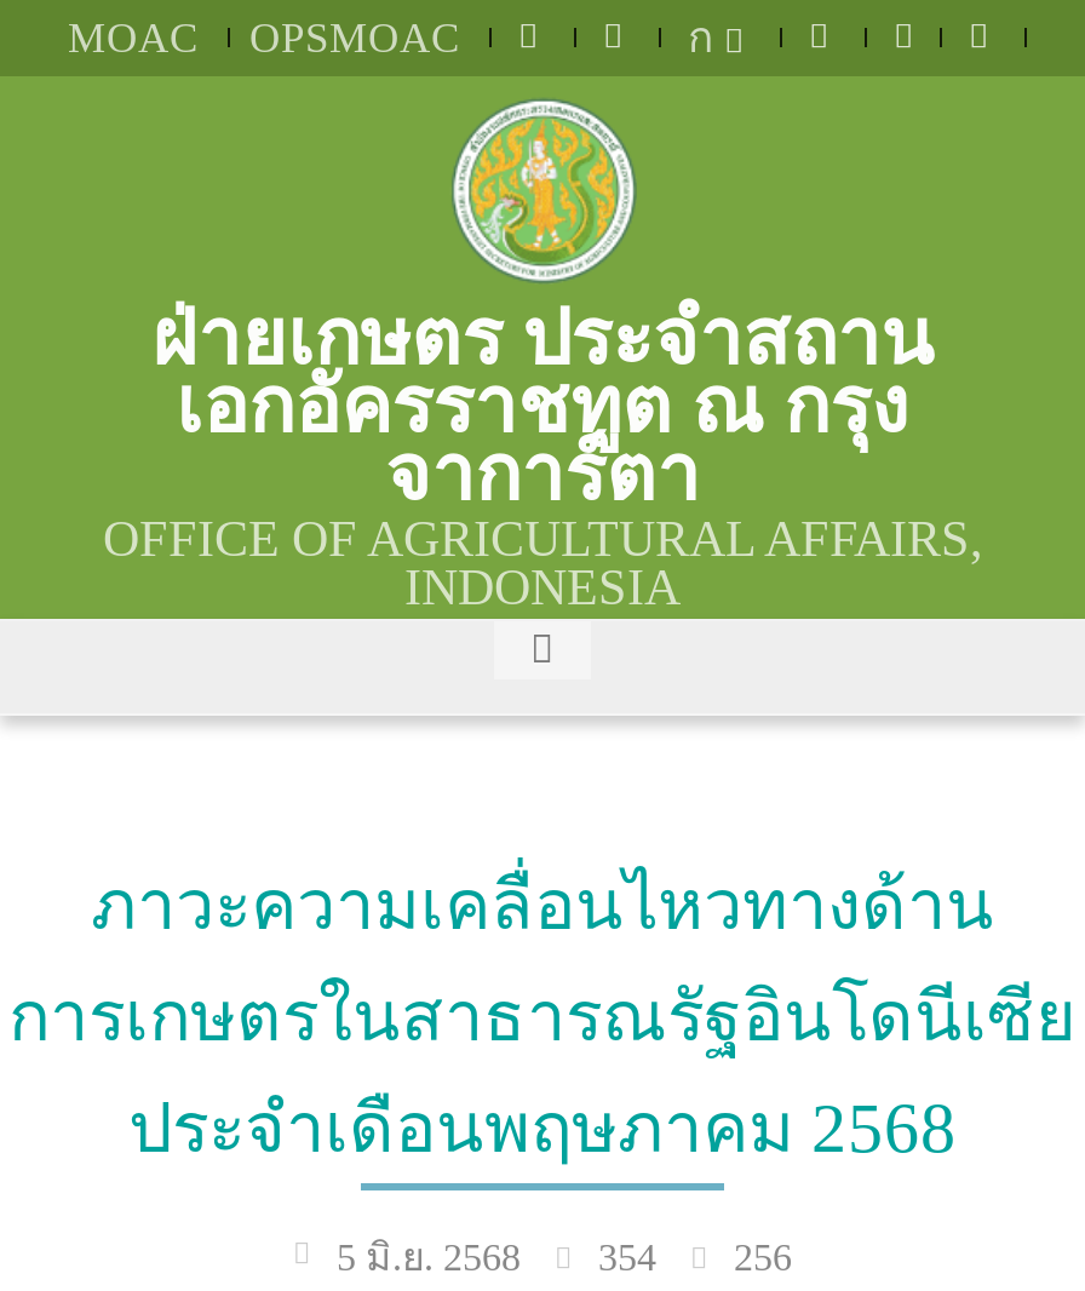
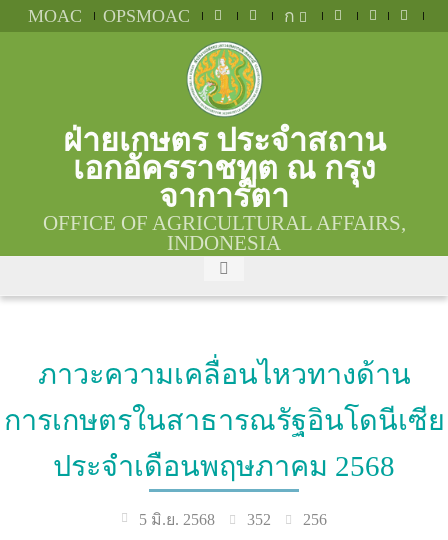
- 5 มิ.ย. 2568 354 256
+ 5 มิ.ย. 2568 352 256
